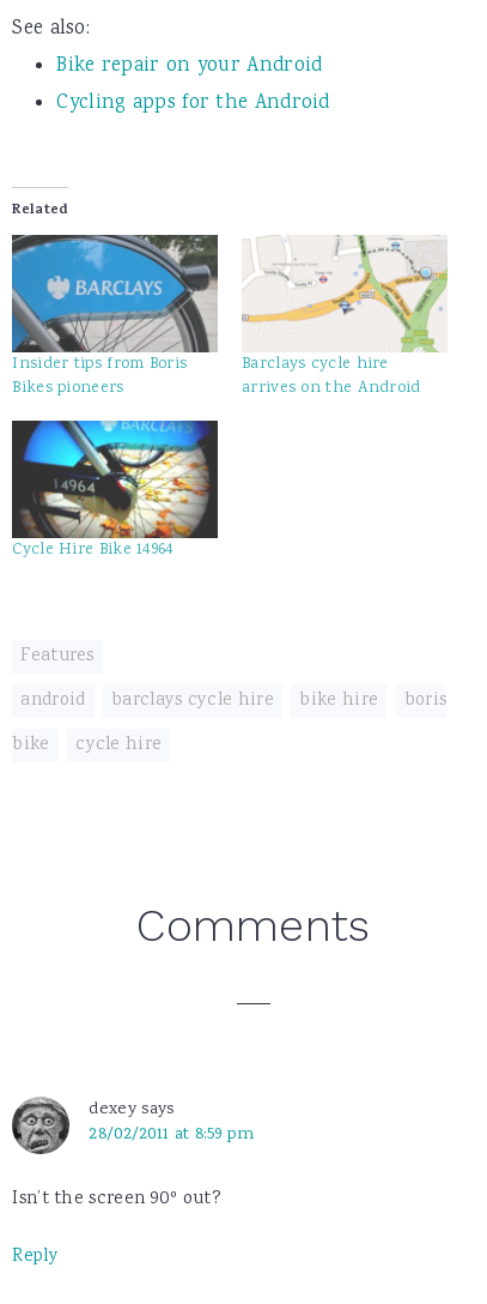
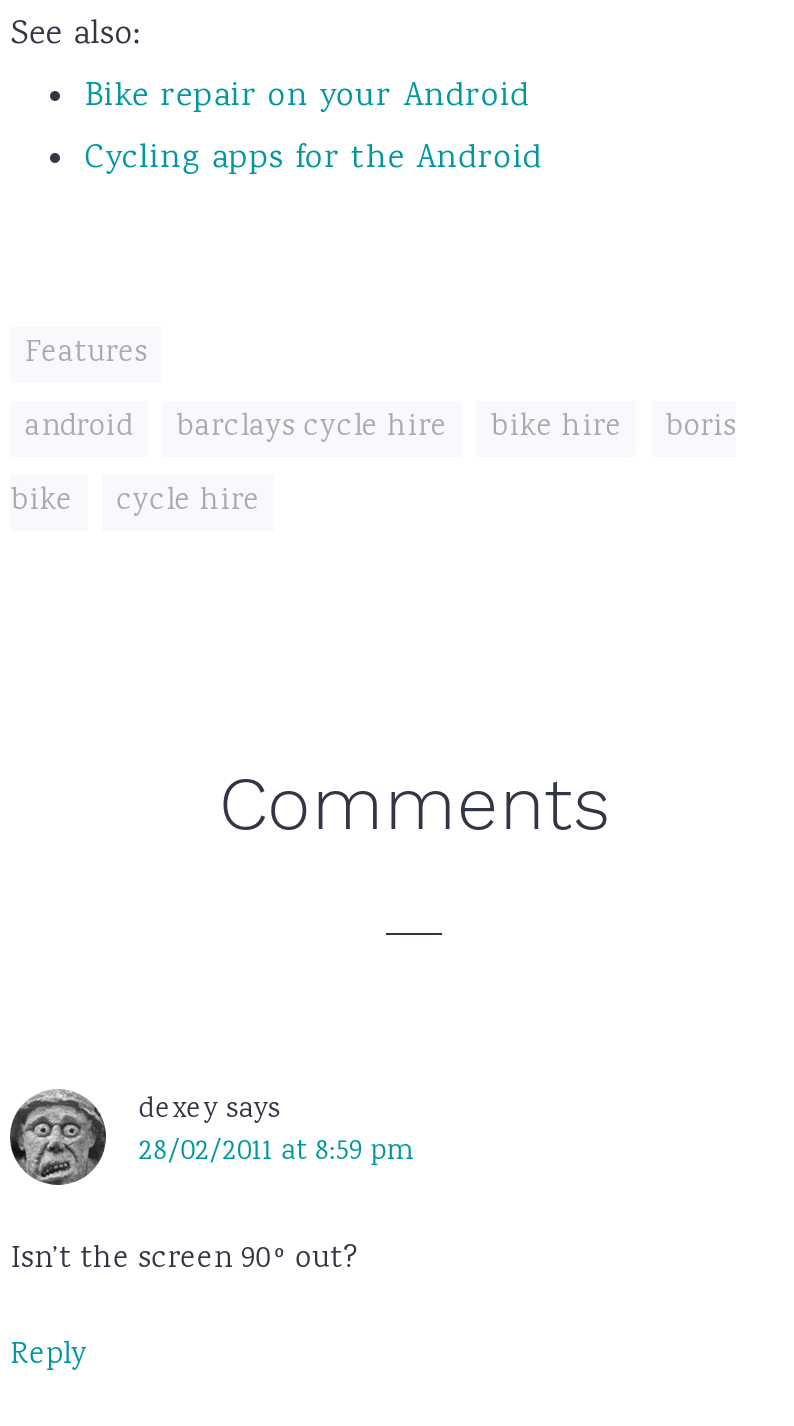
- Related

- [image]
- Insider tips from Boris
- Bikes pioneers

- [image]
- Barclays cycle hire
- arrives on the Android

- [image]
- Cycle Hire Bike 14964
